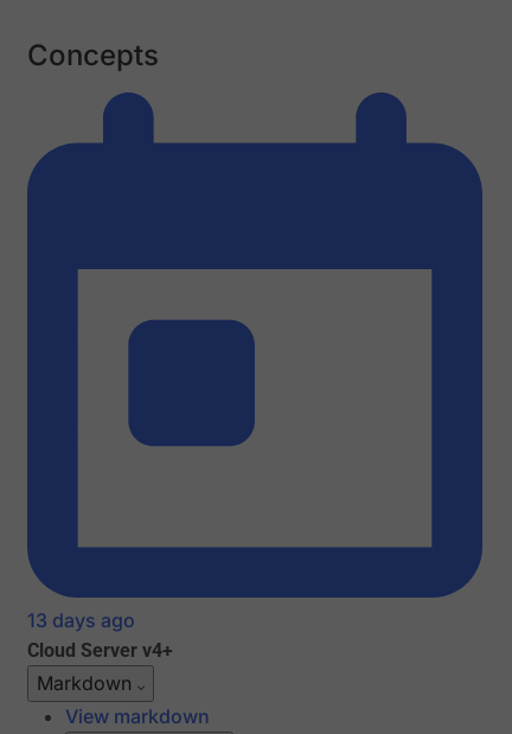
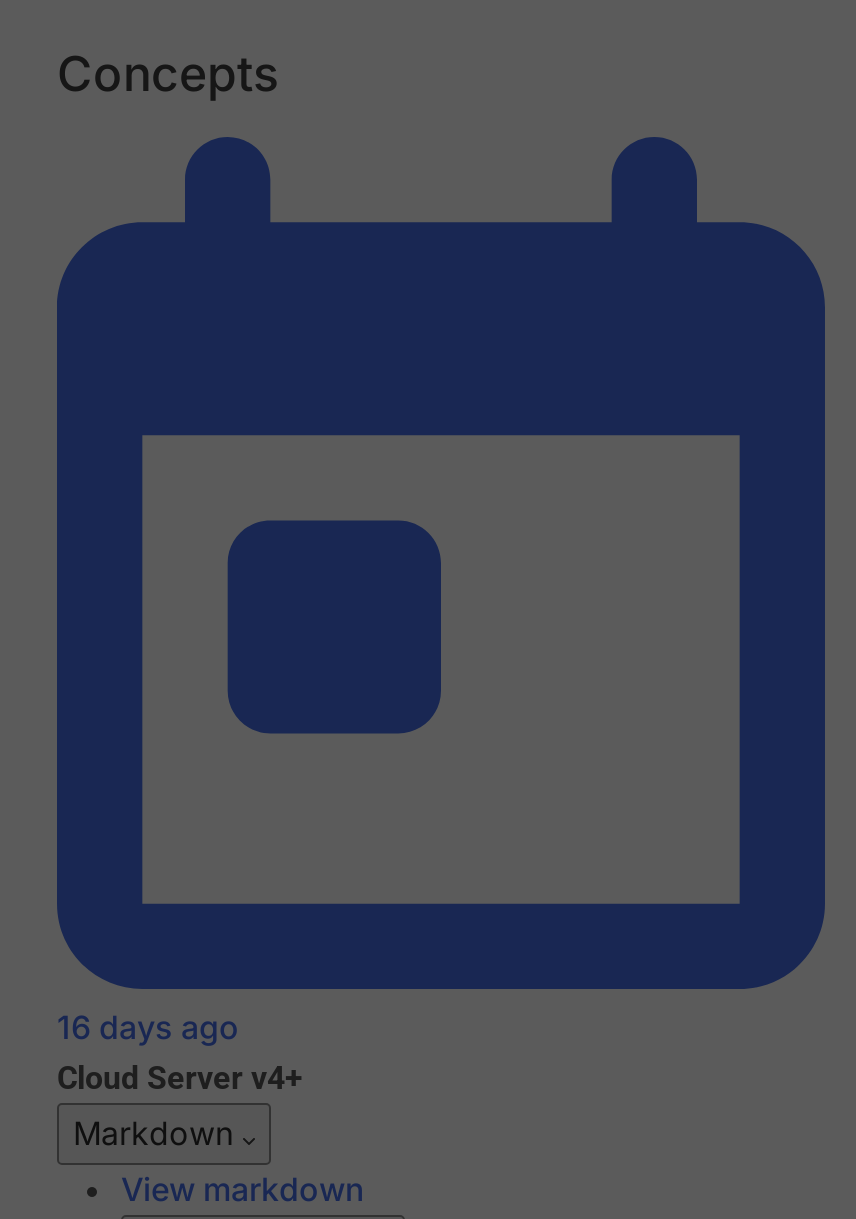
- 13 days ago
+ 16 days ago
